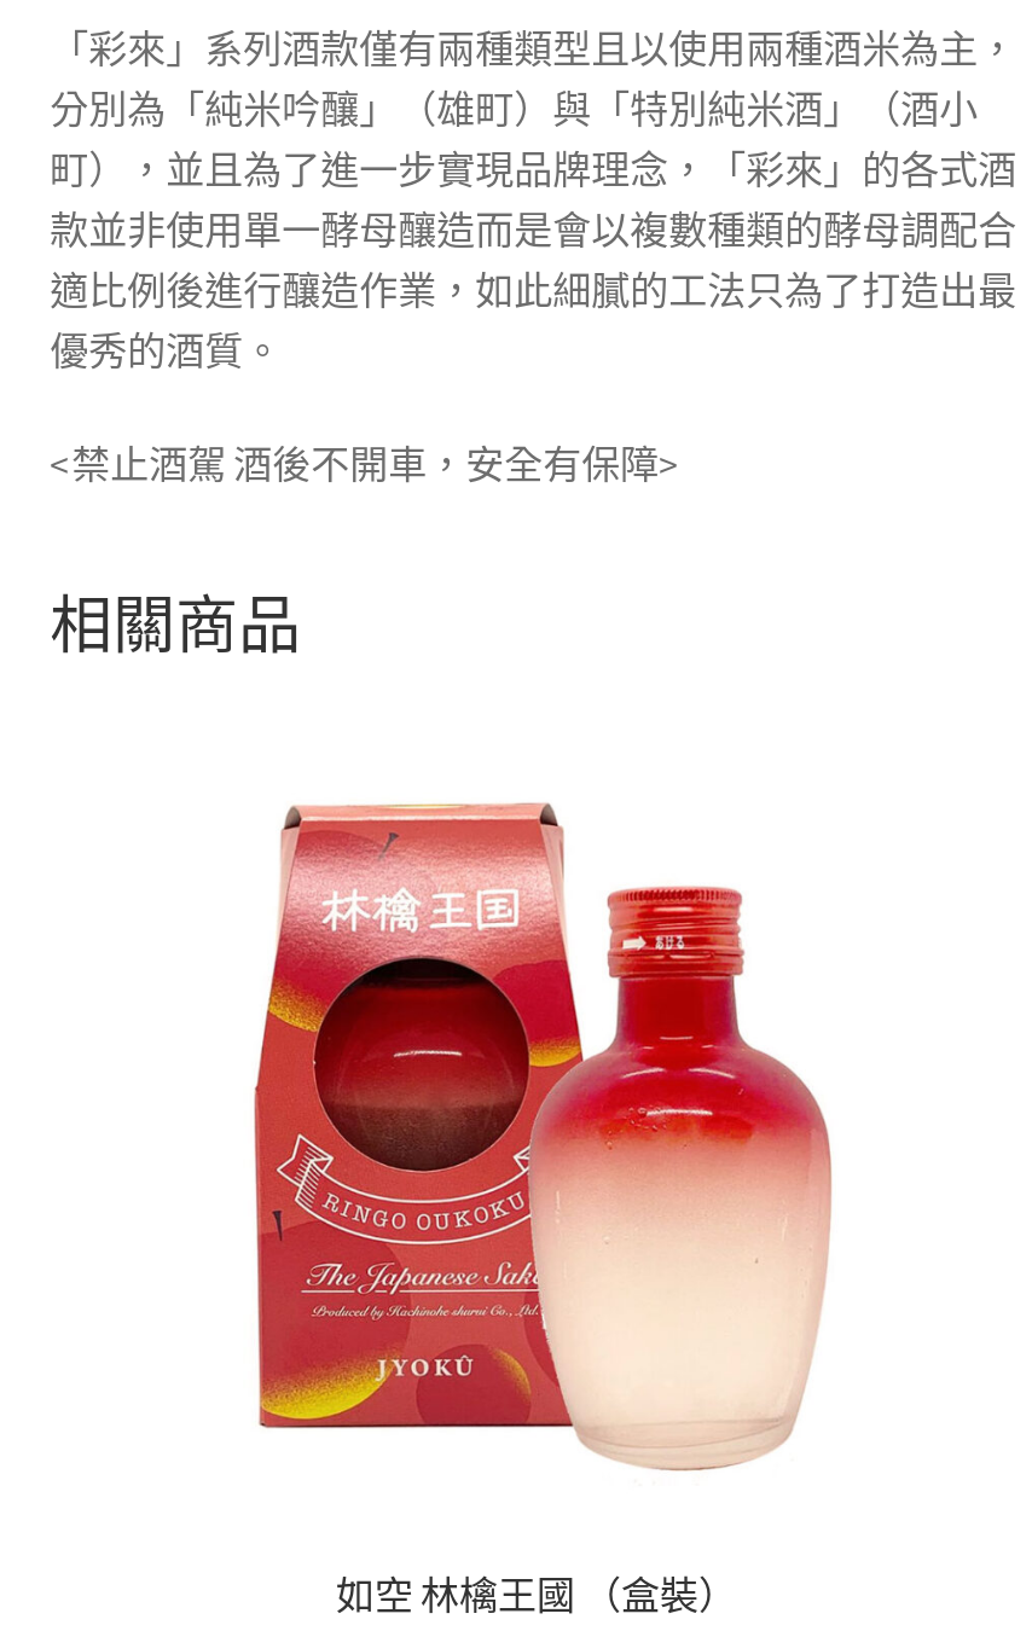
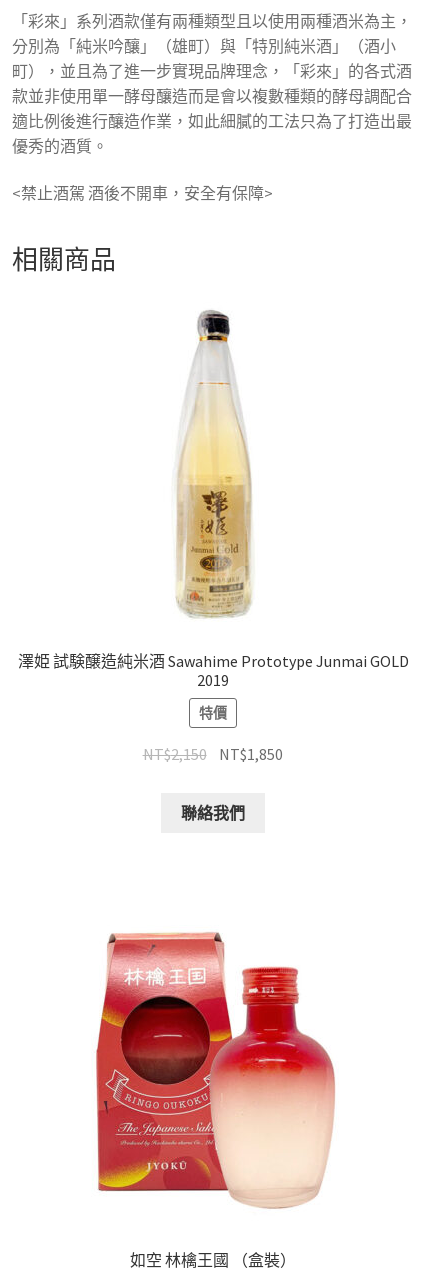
+ [image]
+ 澤姫 試験醸造純米酒 Sawahime Prototype Junmai GOLD
+ 2019
+ 特價
+ NT$2,150
+ NT$1,850
+ 聯絡我們
